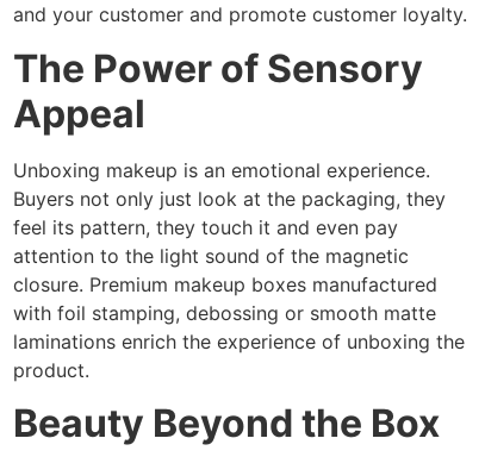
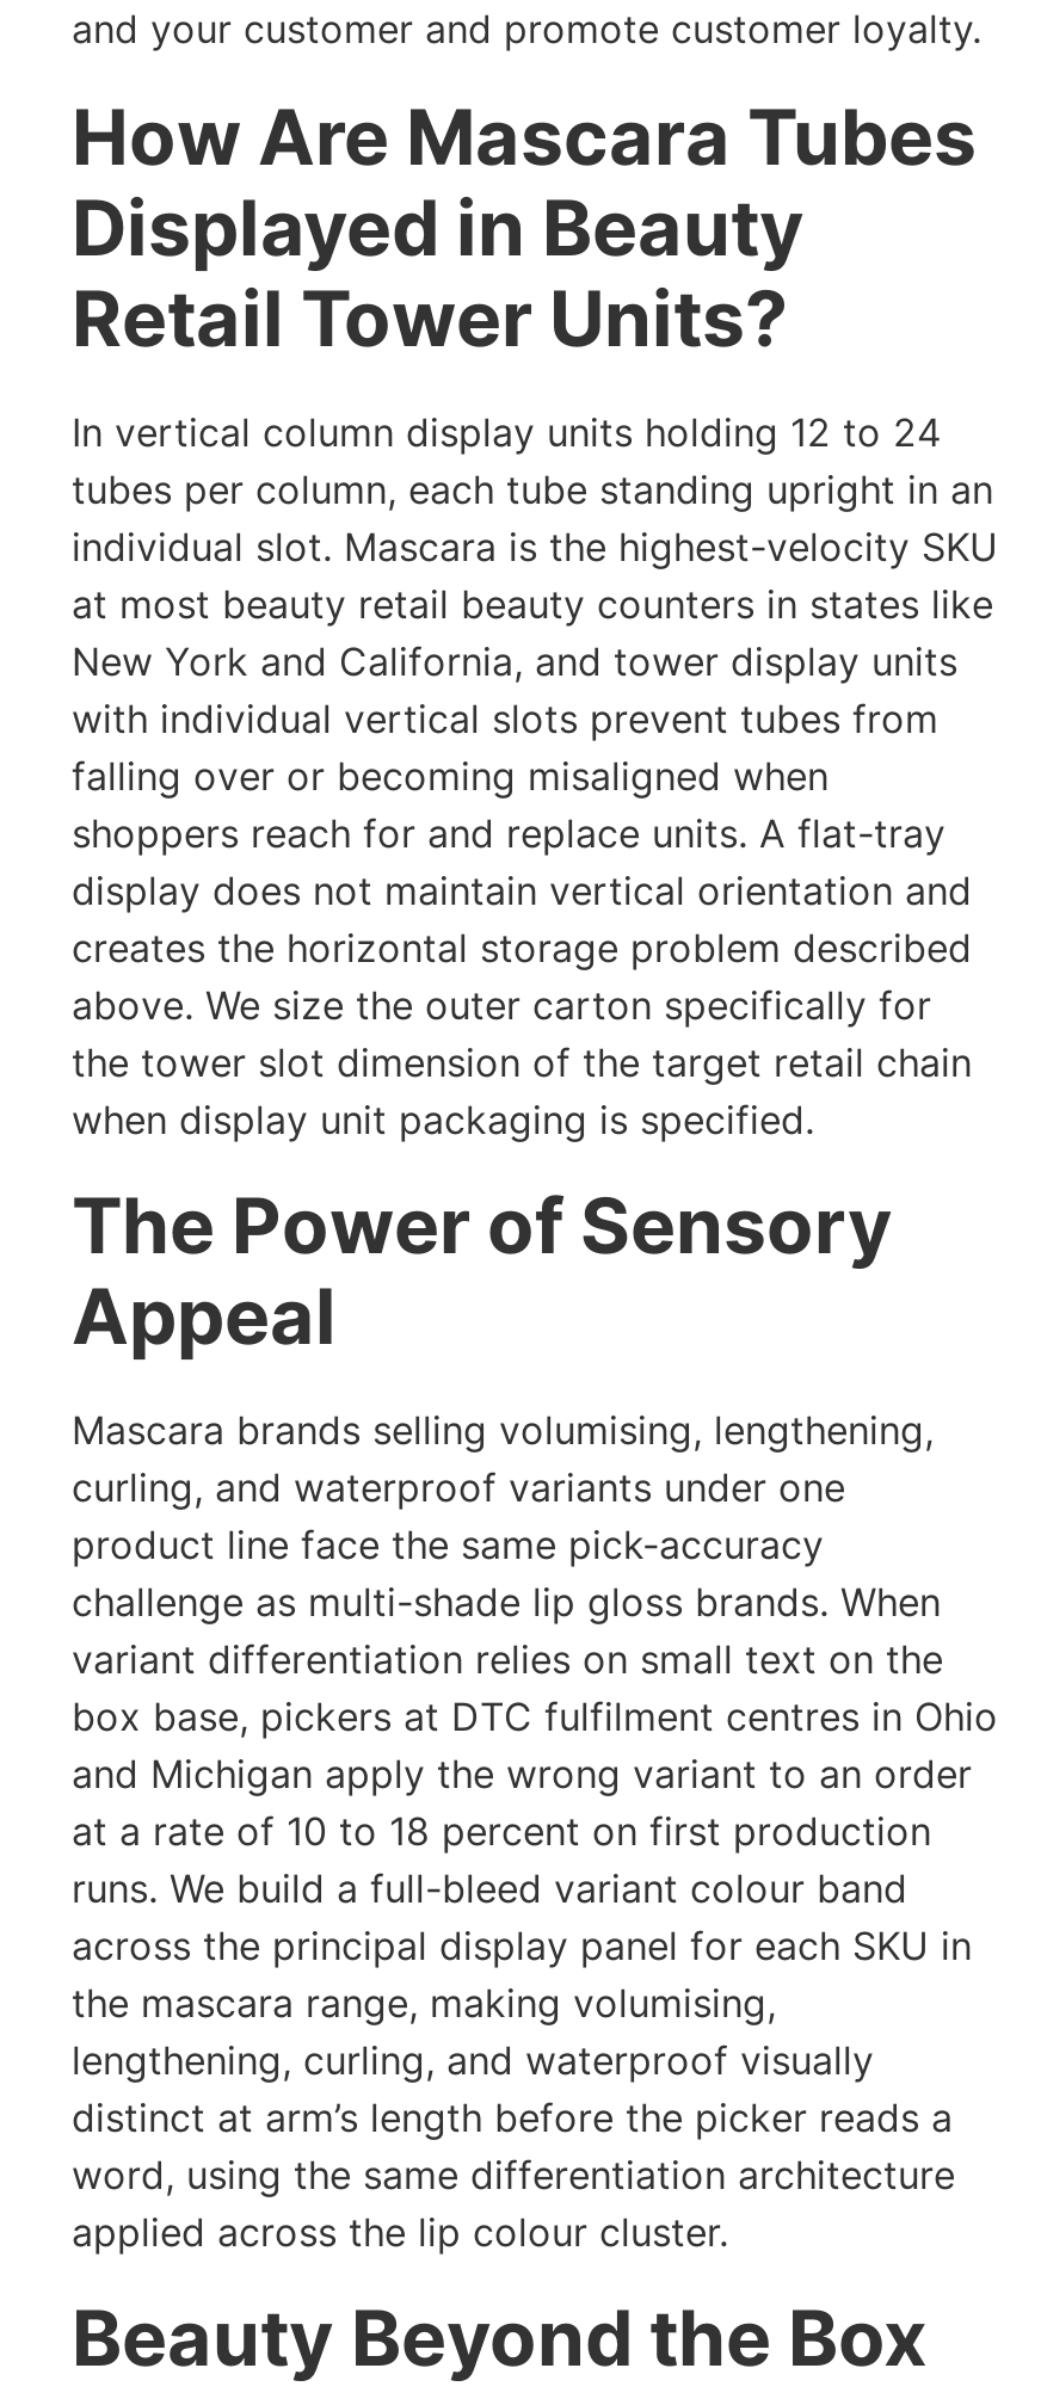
+ How Are Mascara Tubes
+ Displayed in Beauty
+ Retail Tower Units?
+ In vertical column display units holding 12 to 24
+ tubes per column, each tube standing upright in an
+ individual slot. Mascara is the highest-velocity SKU
+ at most beauty retail beauty counters in states like
+ New York and California, and tower display units
+ with individual vertical slots prevent tubes from
+ falling over or becoming misaligned when
+ shoppers reach for and replace units. A flat-tray
+ display does not maintain vertical orientation and
+ creates the horizontal storage problem described
+ above. We size the outer carton specifically for
+ the tower slot dimension of the target retail chain
+ when display unit packaging is specified.

- Unboxing makeup is an emotional experience.
- Buyers not only just look at the packaging, they
- feel its pattern, they touch it and even pay
- attention to the light sound of the magnetic
- closure. Premium makeup boxes manufactured
- with foil stamping, debossing or smooth matte
- laminations enrich the experience of unboxing the
- product.
+ Mascara brands selling volumising, lengthening,
+ curling, and waterproof variants under one
+ product line face the same pick-accuracy
+ challenge as multi-shade lip gloss brands. When
+ variant differentiation relies on small text on the
+ box base, pickers at DTC fulfilment centres in Ohio
+ and Michigan apply the wrong variant to an order
+ at a rate of 10 to 18 percent on first production
+ runs. We build a full-bleed variant colour band
+ across the principal display panel for each SKU in
+ the mascara range, making volumising,
+ lengthening, curling, and waterproof visually
+ distinct at arm’s length before the picker reads a
+ word, using the same differentiation architecture
+ applied across the lip colour cluster.
